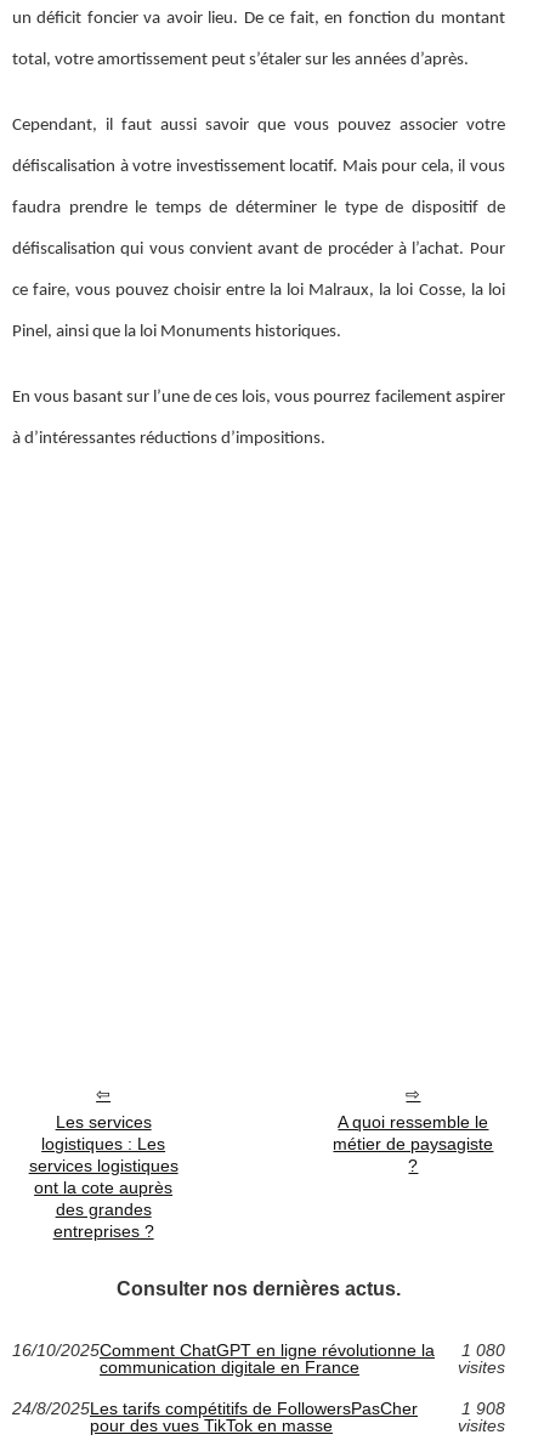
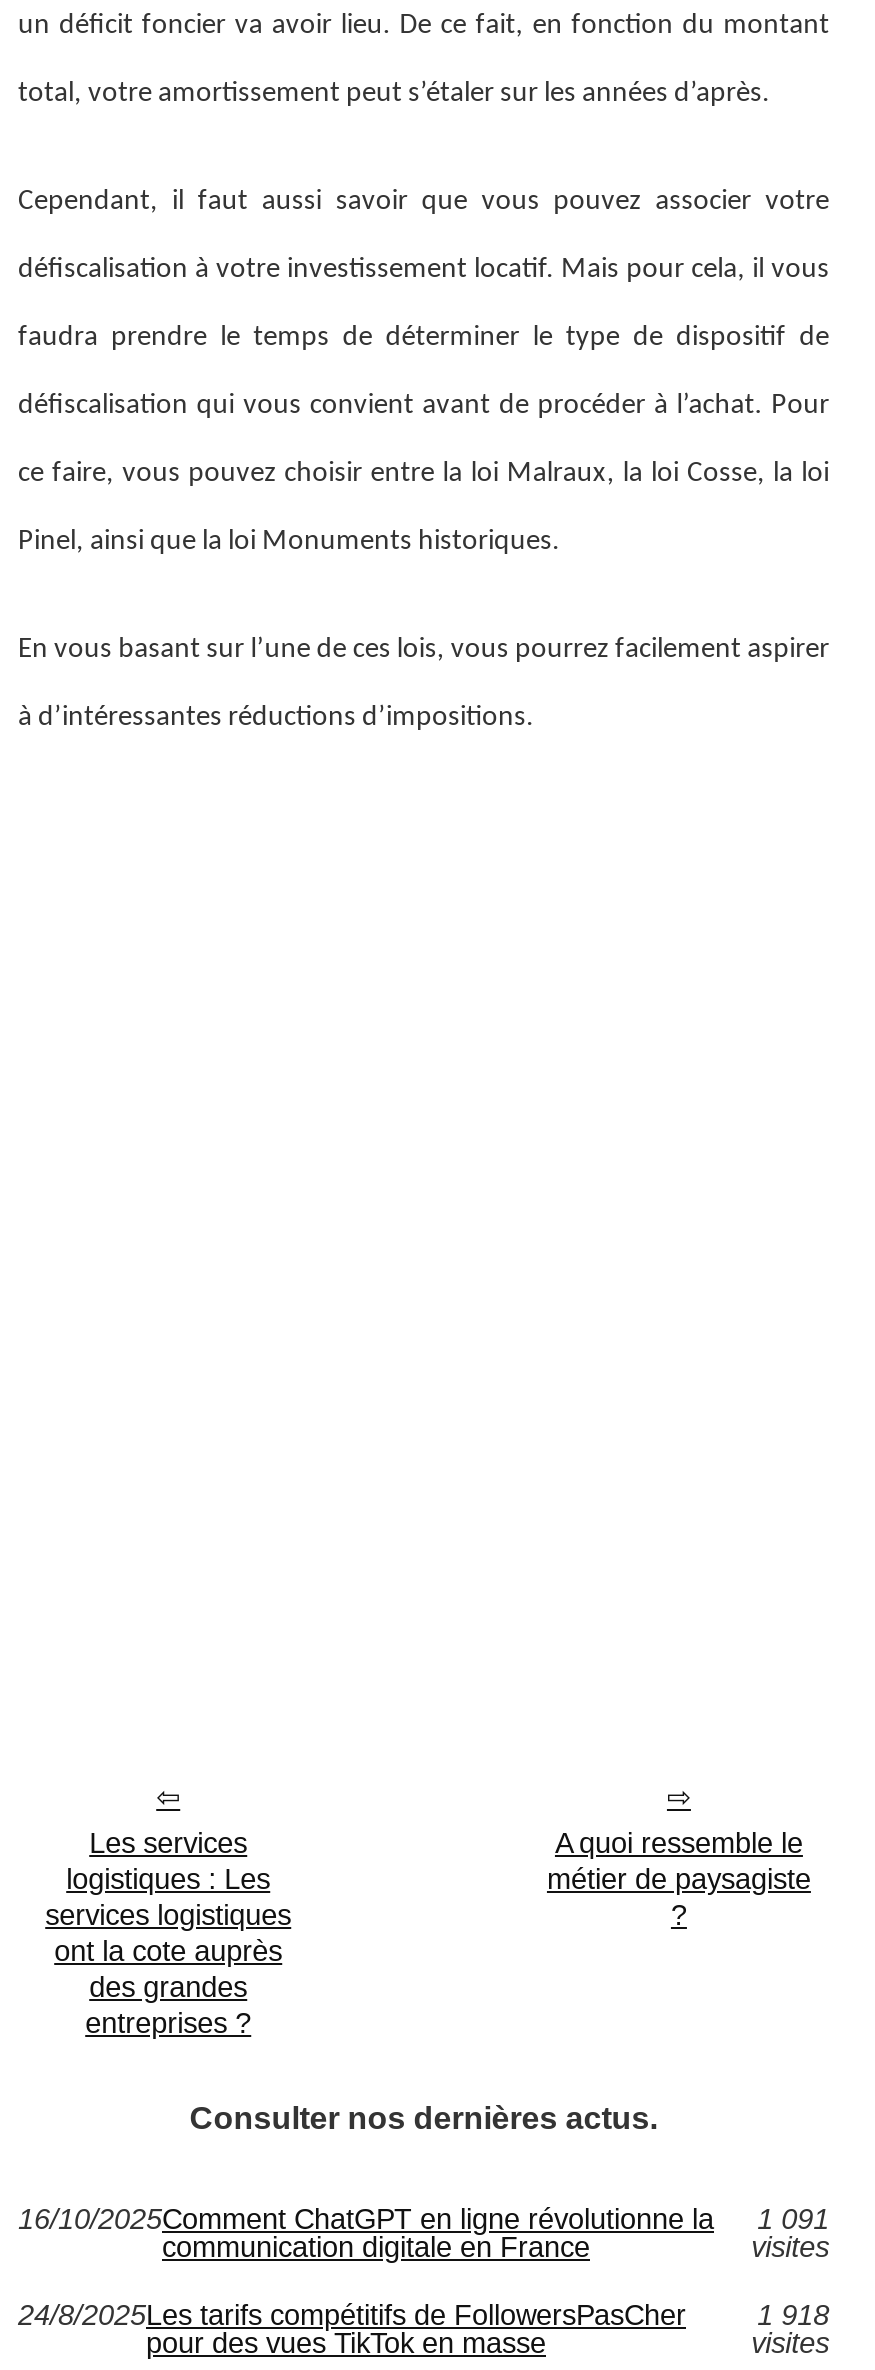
- 16/10/2025Comment ChatGPT en ligne révolutionne la 1 080
+ 16/10/2025Comment ChatGPT en ligne révolutionne la 1 091

- 1 908
+ 1 918
